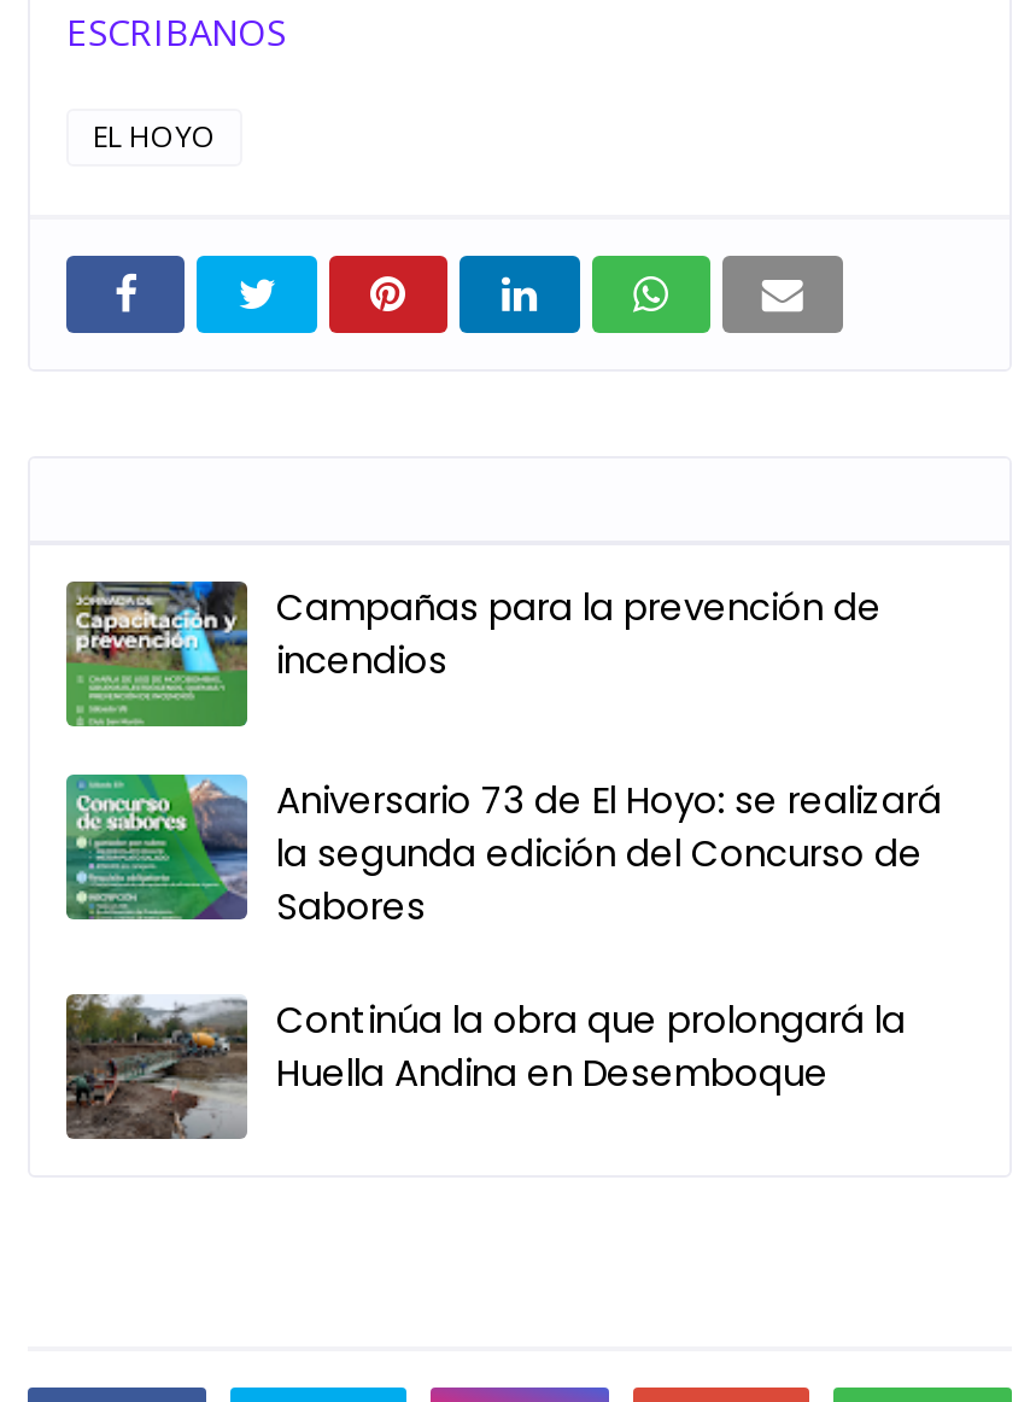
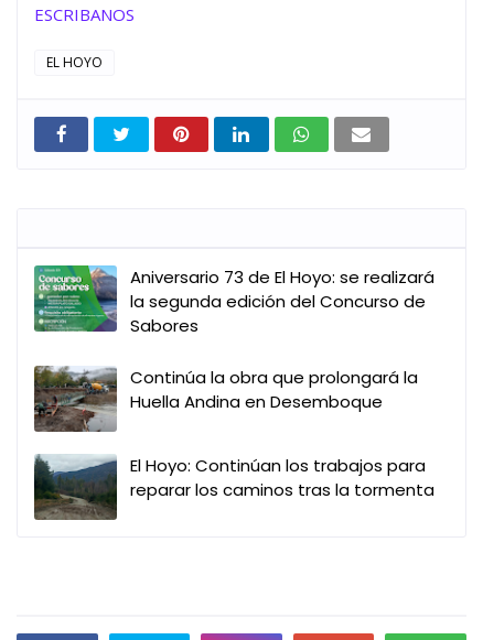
- [image]
- Campañas para la prevención de
- incendios

moved up: [image] | Aniversario 73 de El Hoyo: se realizará | la segunda edición del Concurso de | Sabores | Continúa la obra que prolongará la | Huella Andina en Desemboque

+ [image]
+ El Hoyo: Continúan los trabajos para
+ reparar los caminos tras la tormenta
